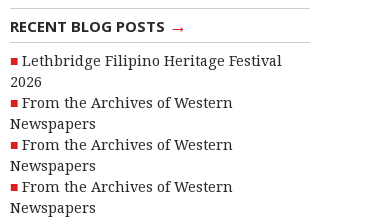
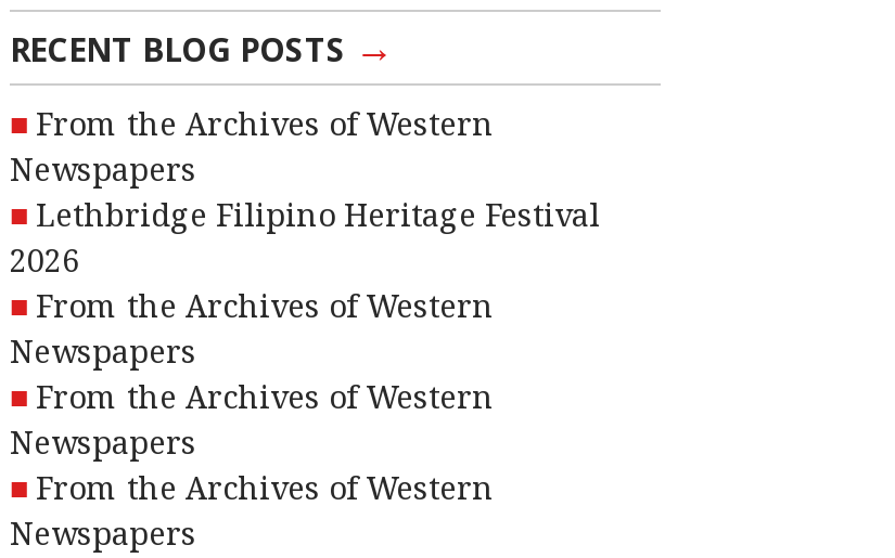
+ From the Archives of Western
+ Newspapers
